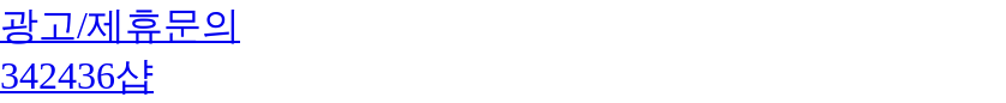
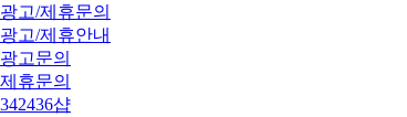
+ 광고/제휴안내
+ 광고문의
+ 제휴문의
